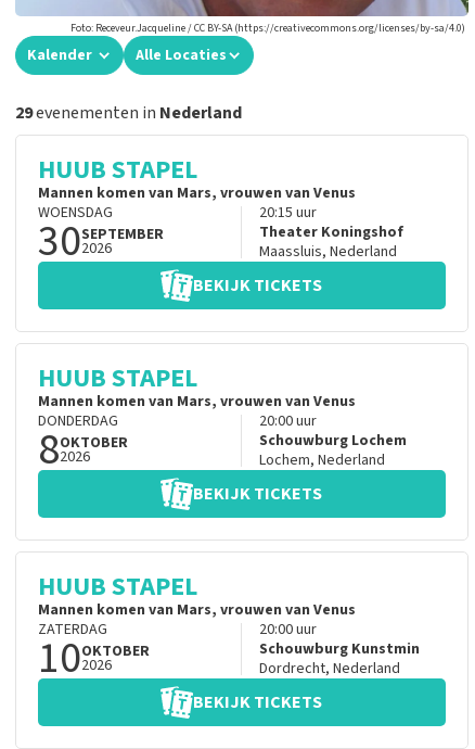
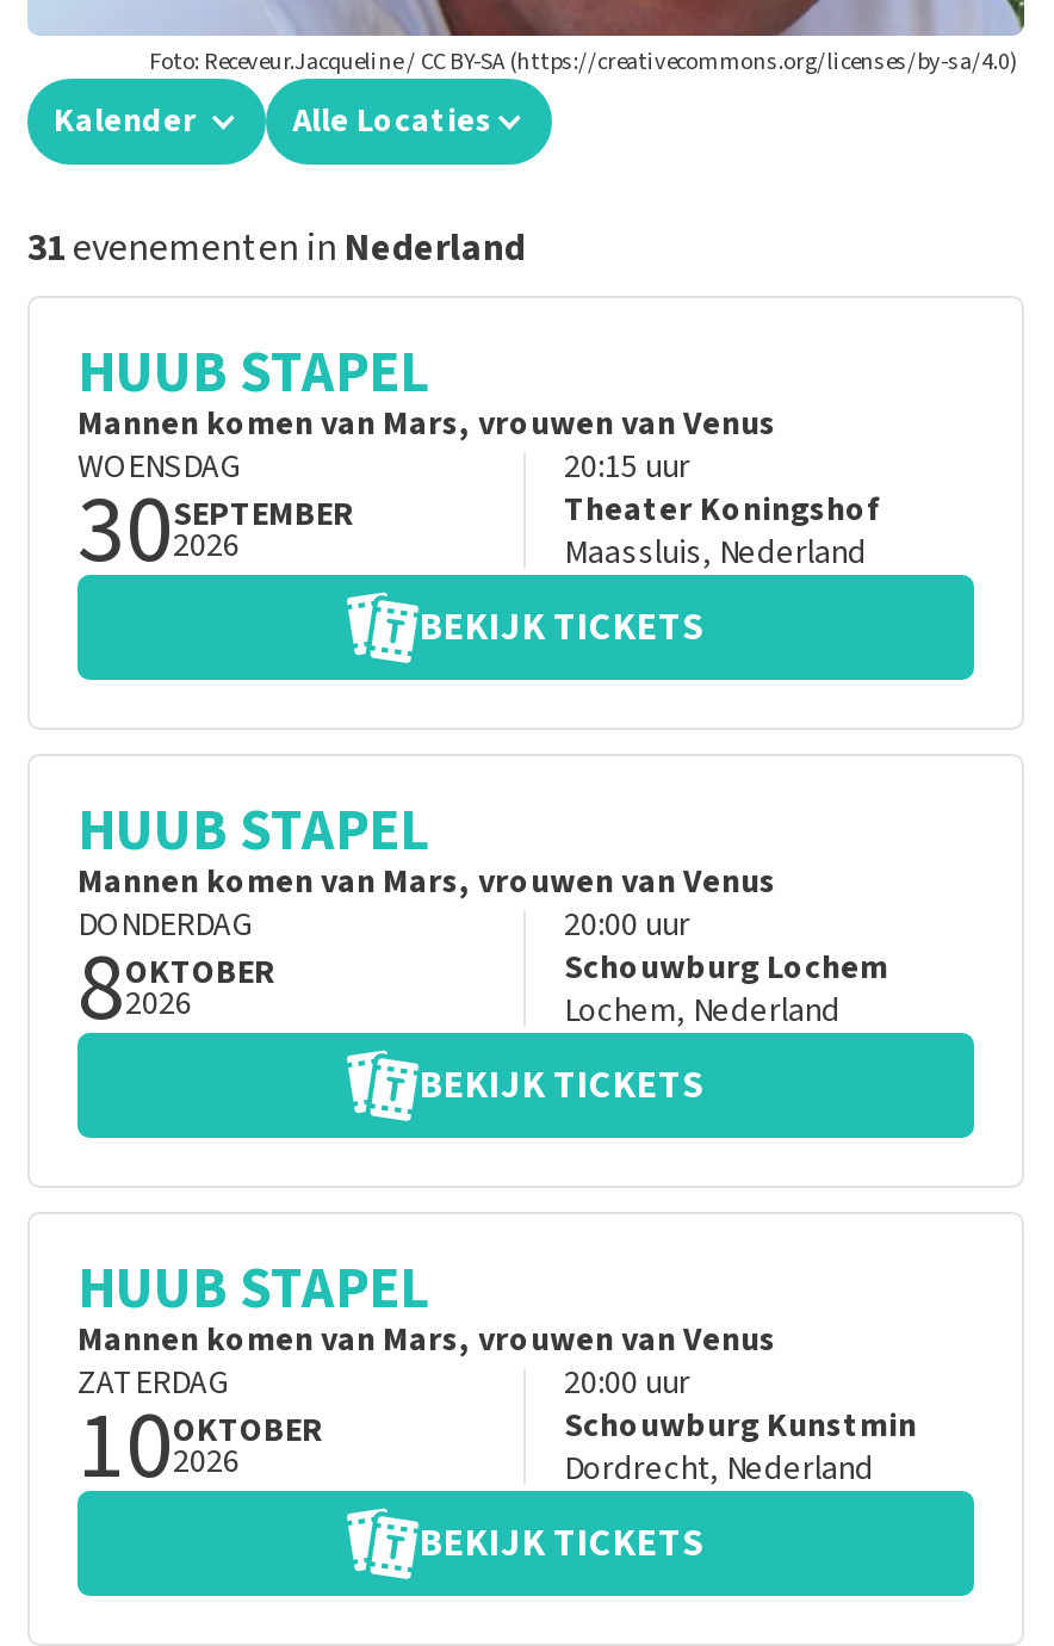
- 29 evenementen in Nederland
+ 31 evenementen in Nederland
